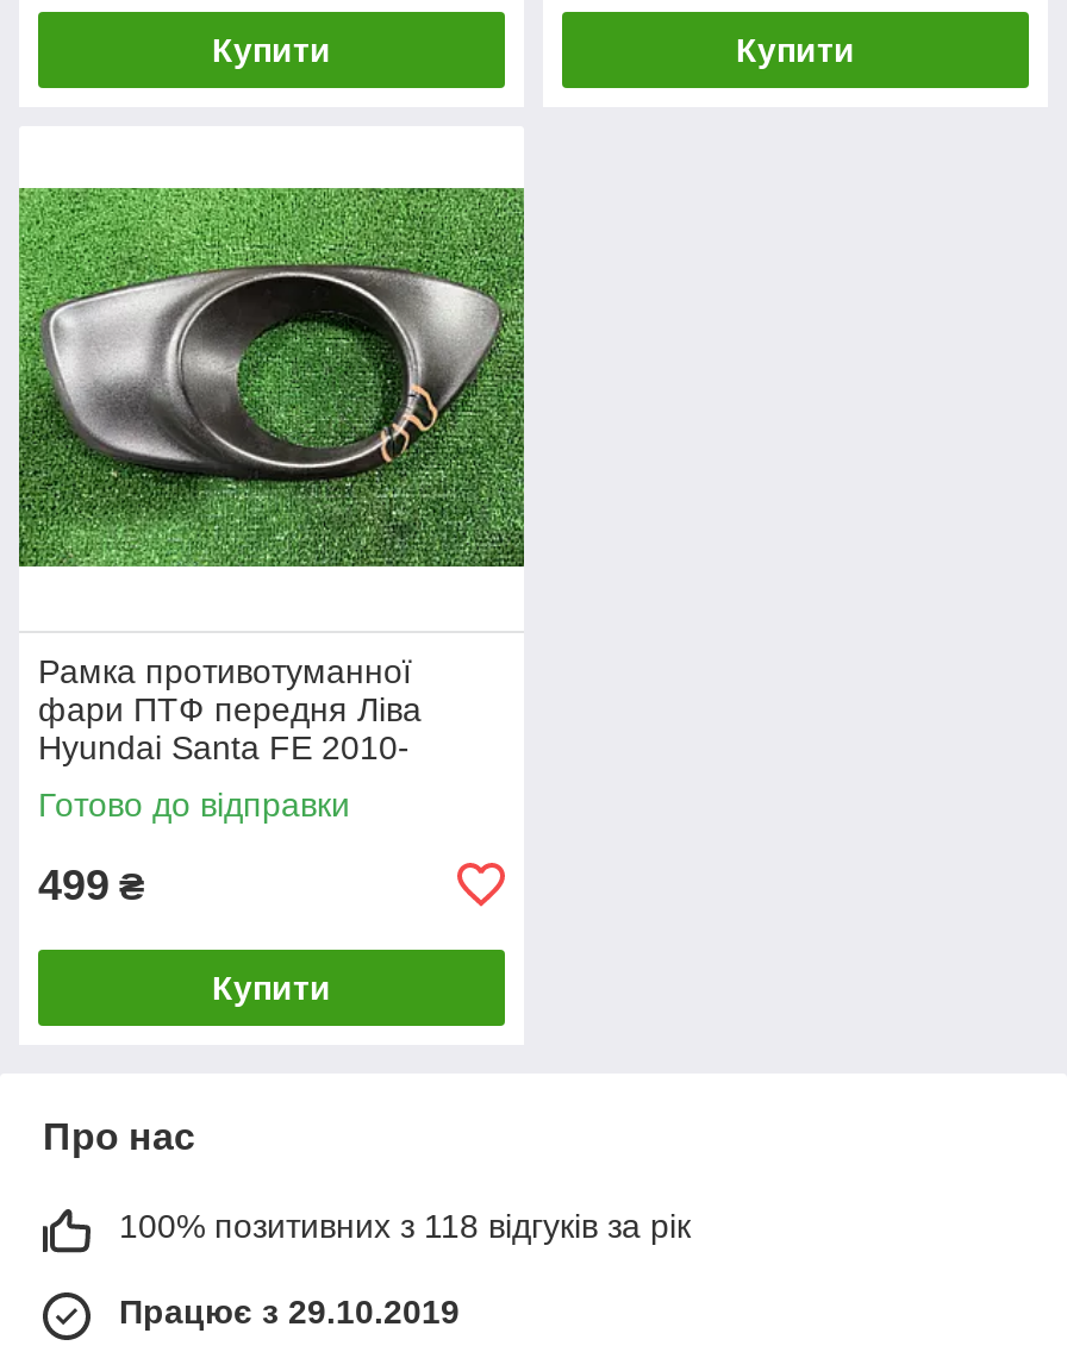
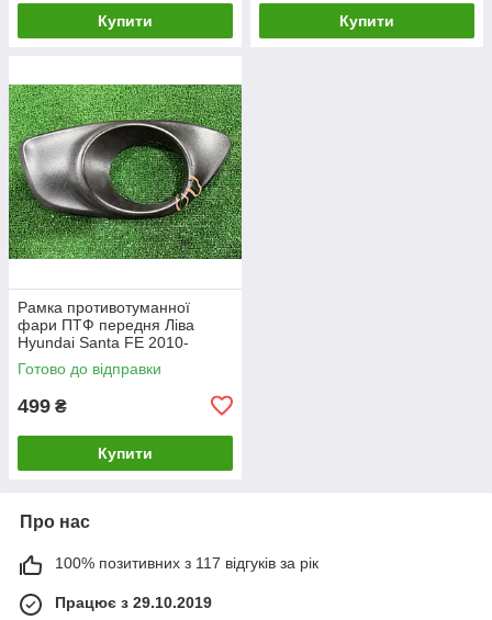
- 100% позитивних з 118 відгуків за рік
+ 100% позитивних з 117 відгуків за рік
